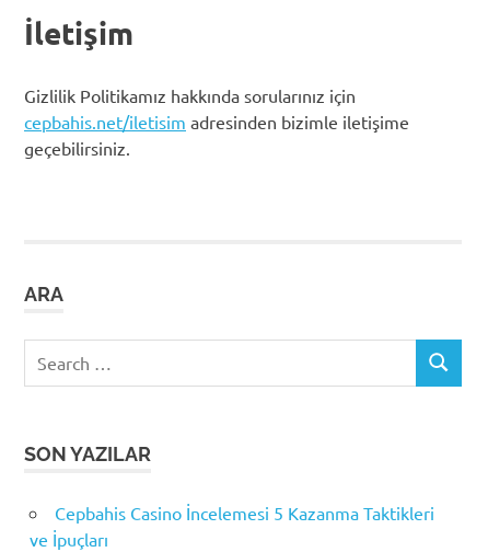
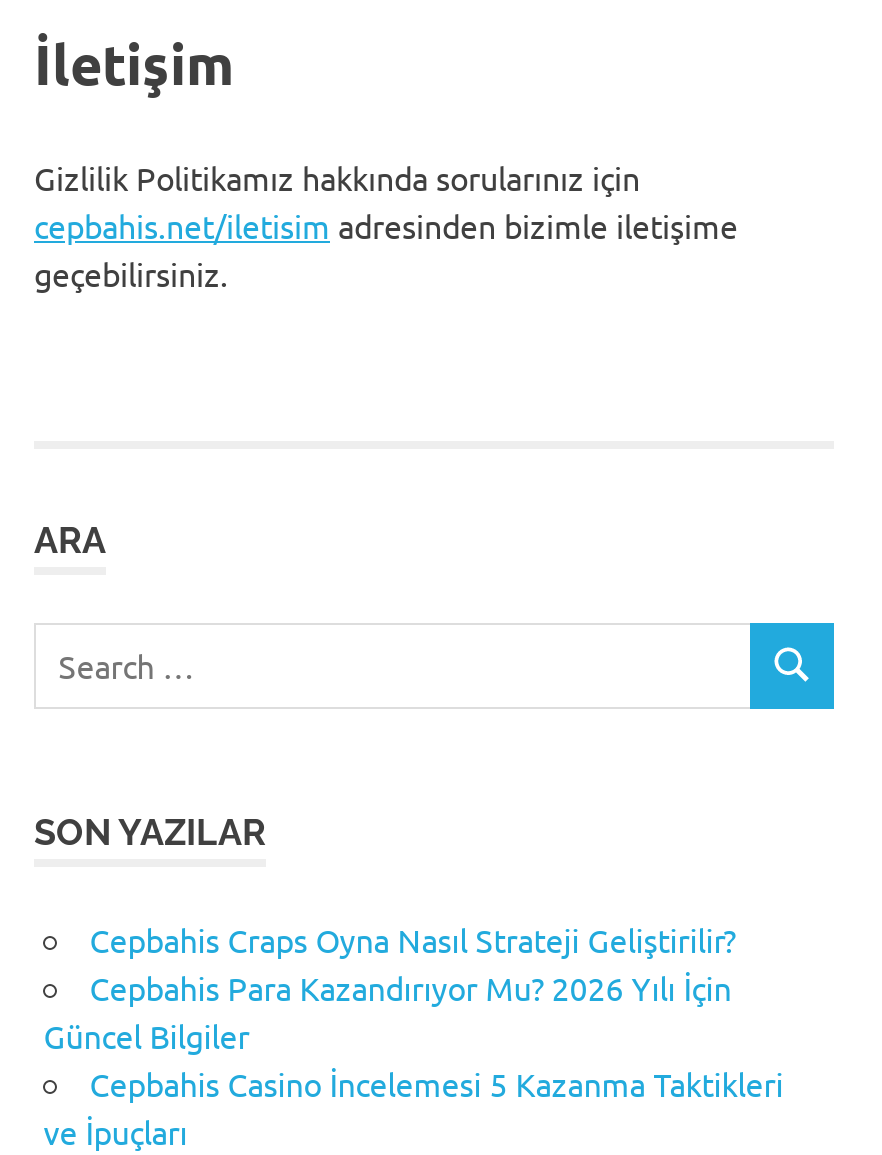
+ Cepbahis Craps Oyna Nasıl Strateji Geliştirilir?
+ Cepbahis Para Kazandırıyor Mu? 2026 Yılı İçin
+ Güncel Bilgiler
